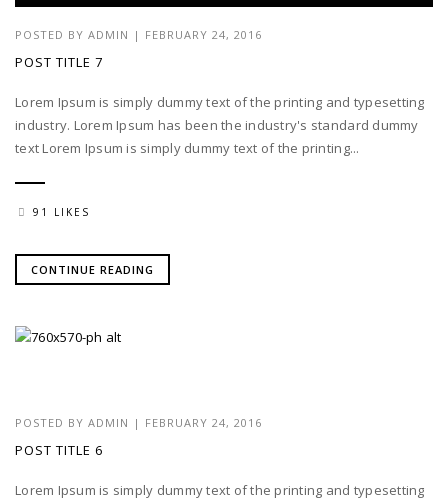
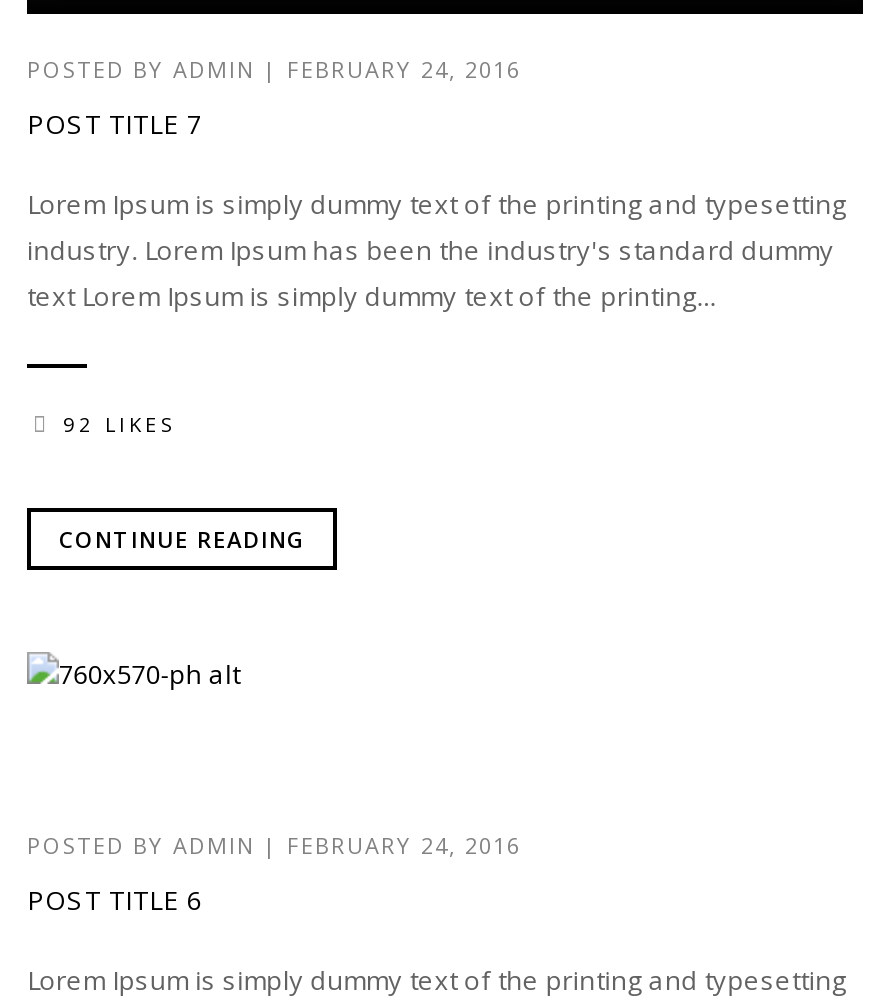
- 91 LIKES
+ 92 LIKES
